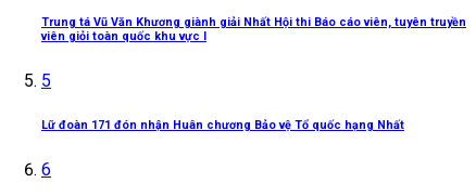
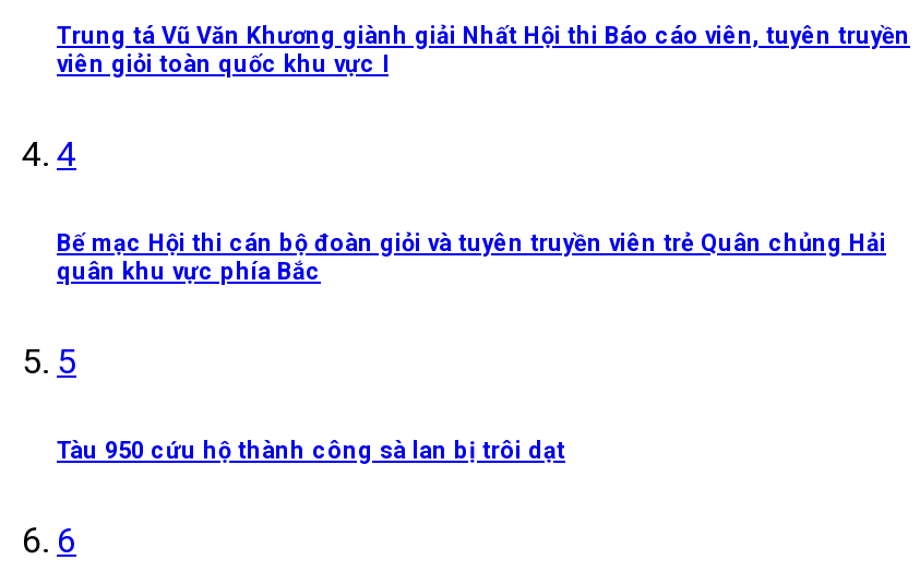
+ 4
+ Bế mạc Hội thi cán bộ đoàn giỏi và tuyên truyền viên trẻ Quân chủng Hải
+ quân khu vực phía Bắc

- Lữ đoàn 171 đón nhận Huân chương Bảo vệ Tổ quốc hạng Nhất
+ Tàu 950 cứu hộ thành công sà lan bị trôi dạt
